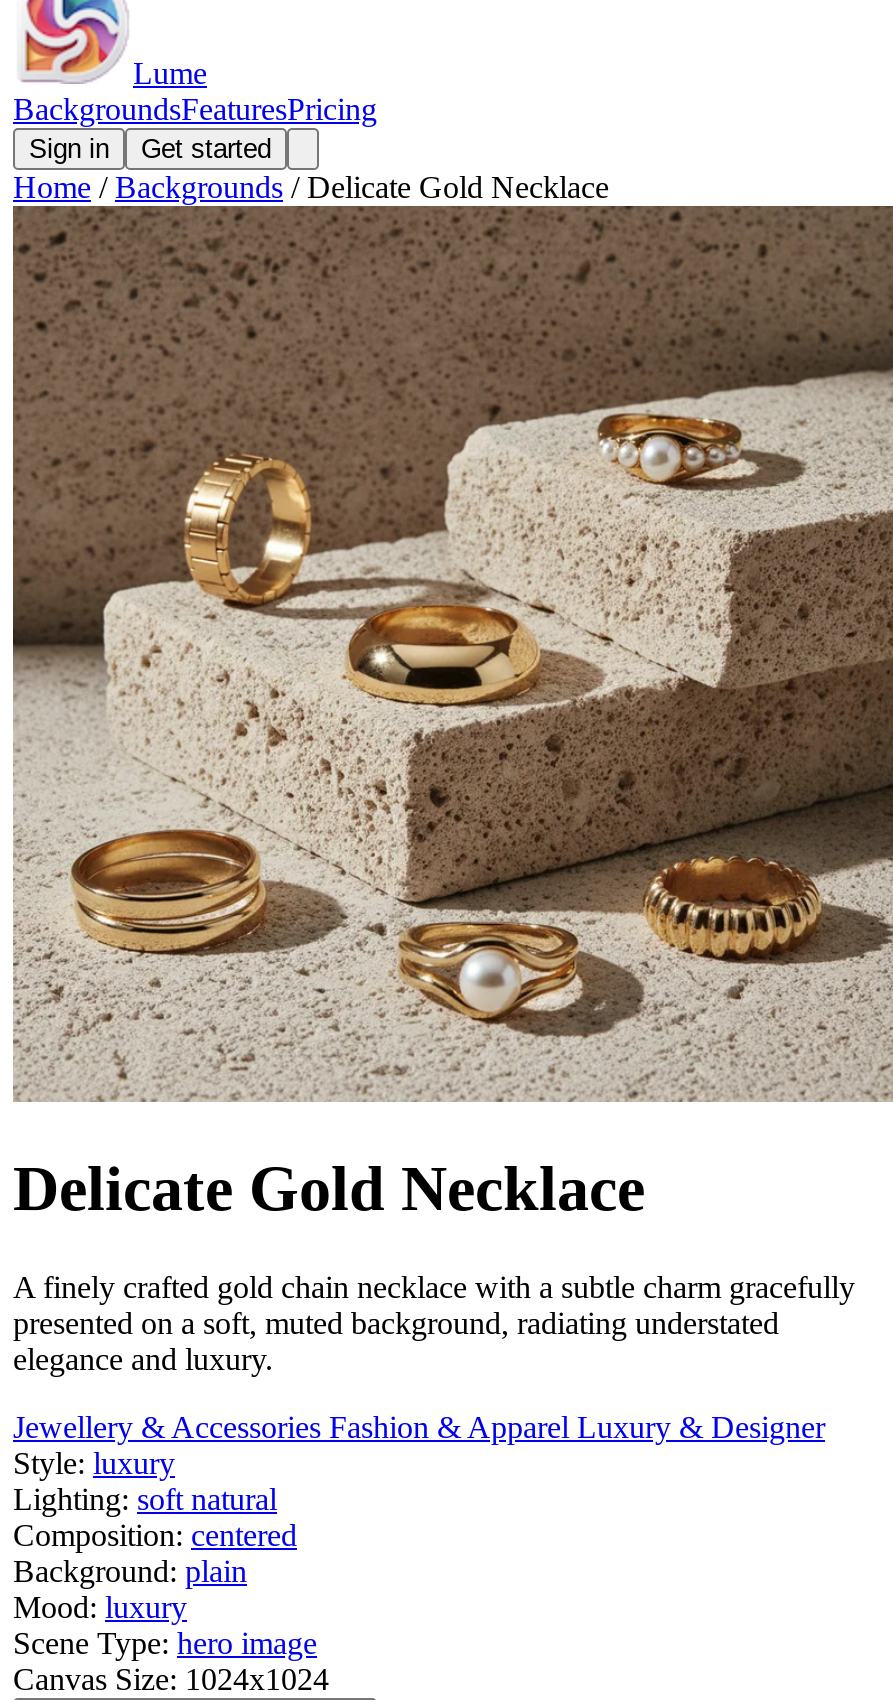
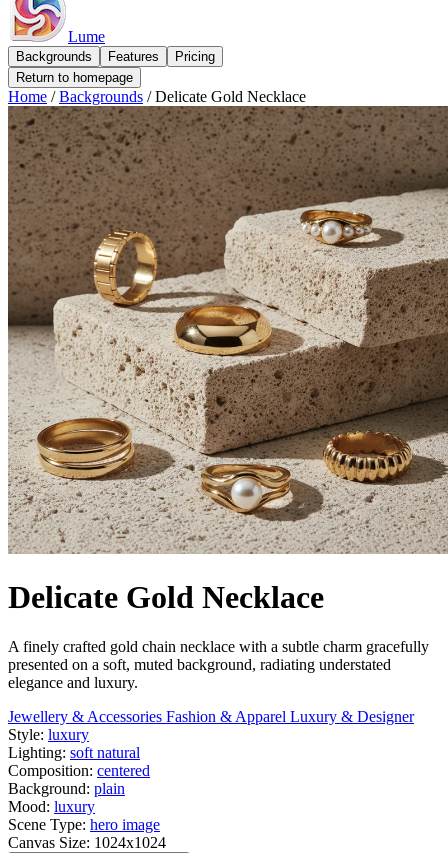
- BackgroundsFeaturesPricing
- Sign in
- Get started
+ Backgrounds
+ Features
+ Pricing
+ Return to homepage
